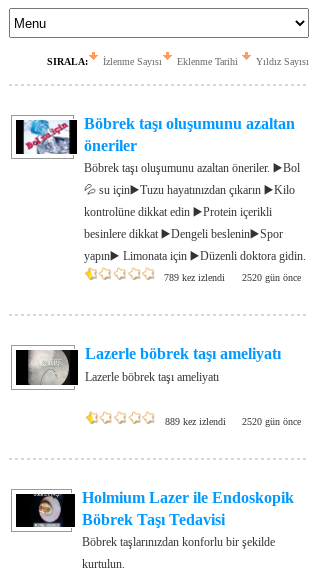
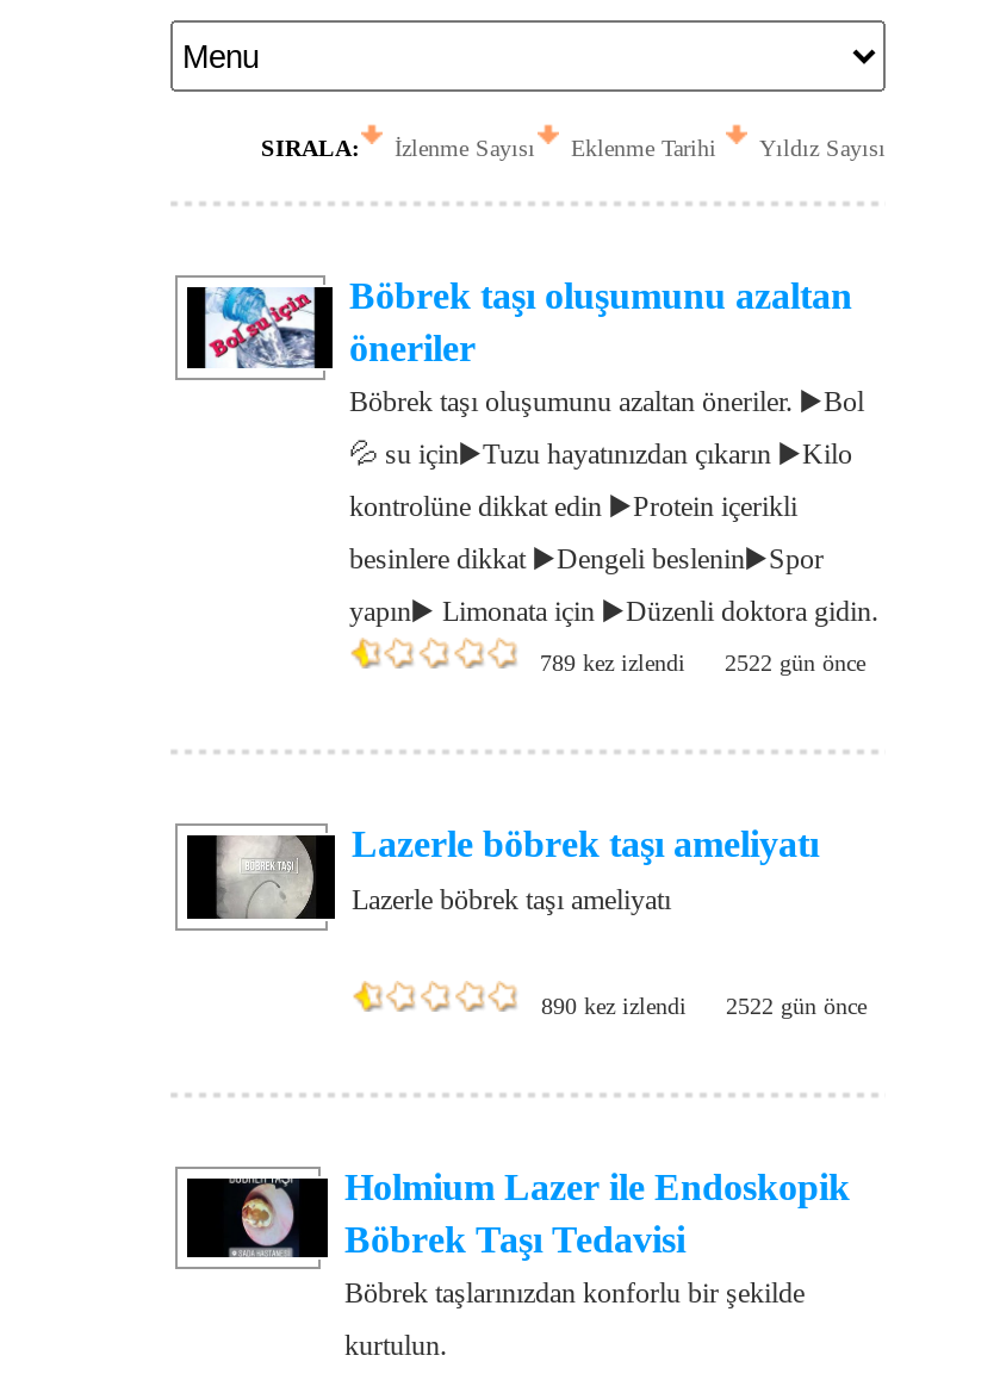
- 789 kez izlendi 2520 gün önce
+ 789 kez izlendi 2522 gün önce

- 889 kez izlendi
+ 890 kez izlendi

- 2520 gün önce
+ 2522 gün önce
